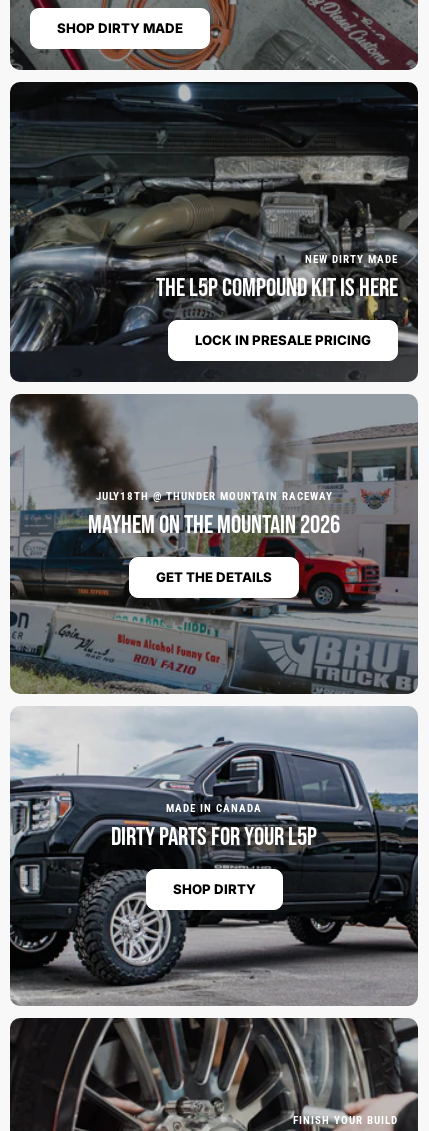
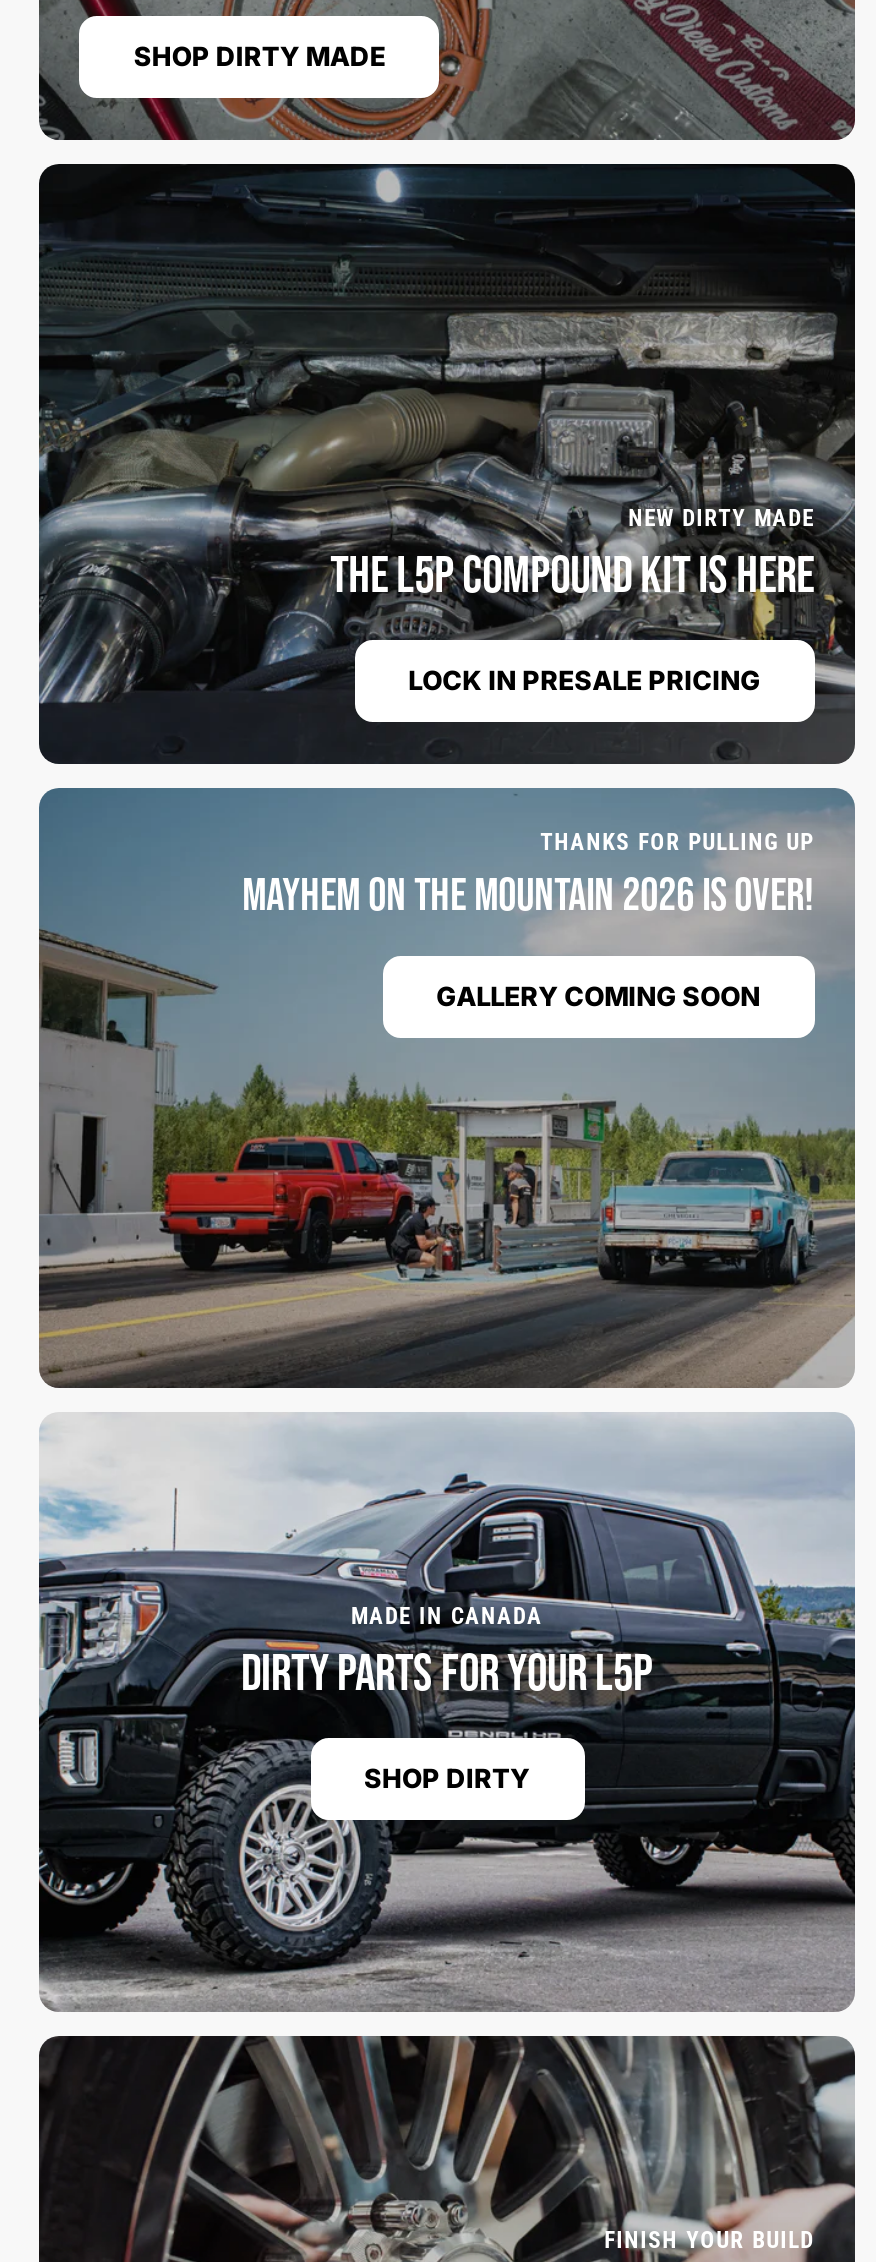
- [image]
- JULY18TH @ THUNDER MOUNTAIN RACEWAY
- MAYHEM ON THE MOUNTAIN 2026
+ [image]
+ THANKS FOR PULLING UP
+ MAYHEM ON THE MOUNTAIN 2026 IS OVER!

- GET THE DETAILS
+ GALLERY COMING SOON
